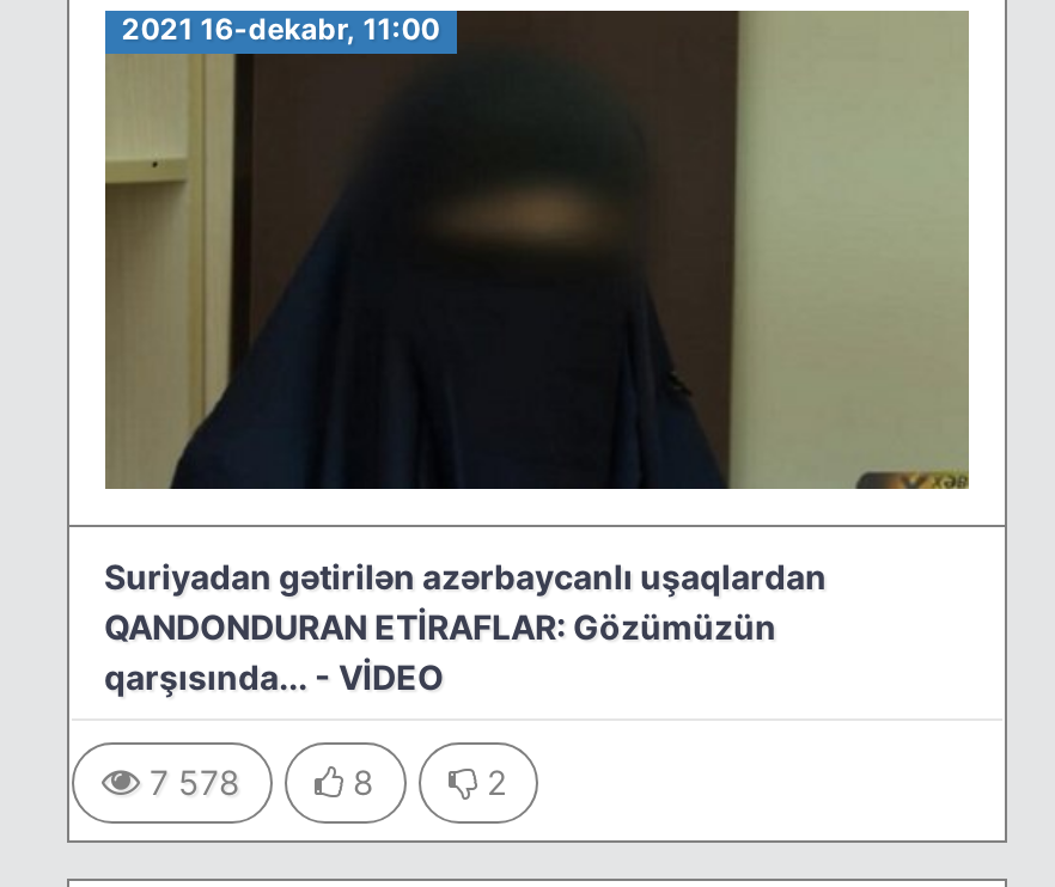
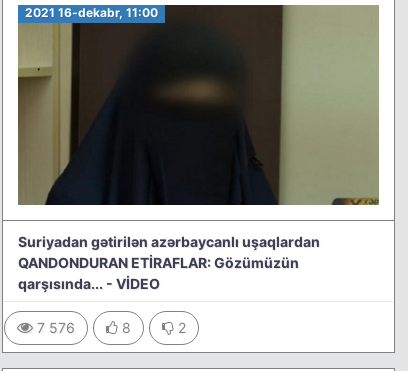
- 7 578
+ 7 576
